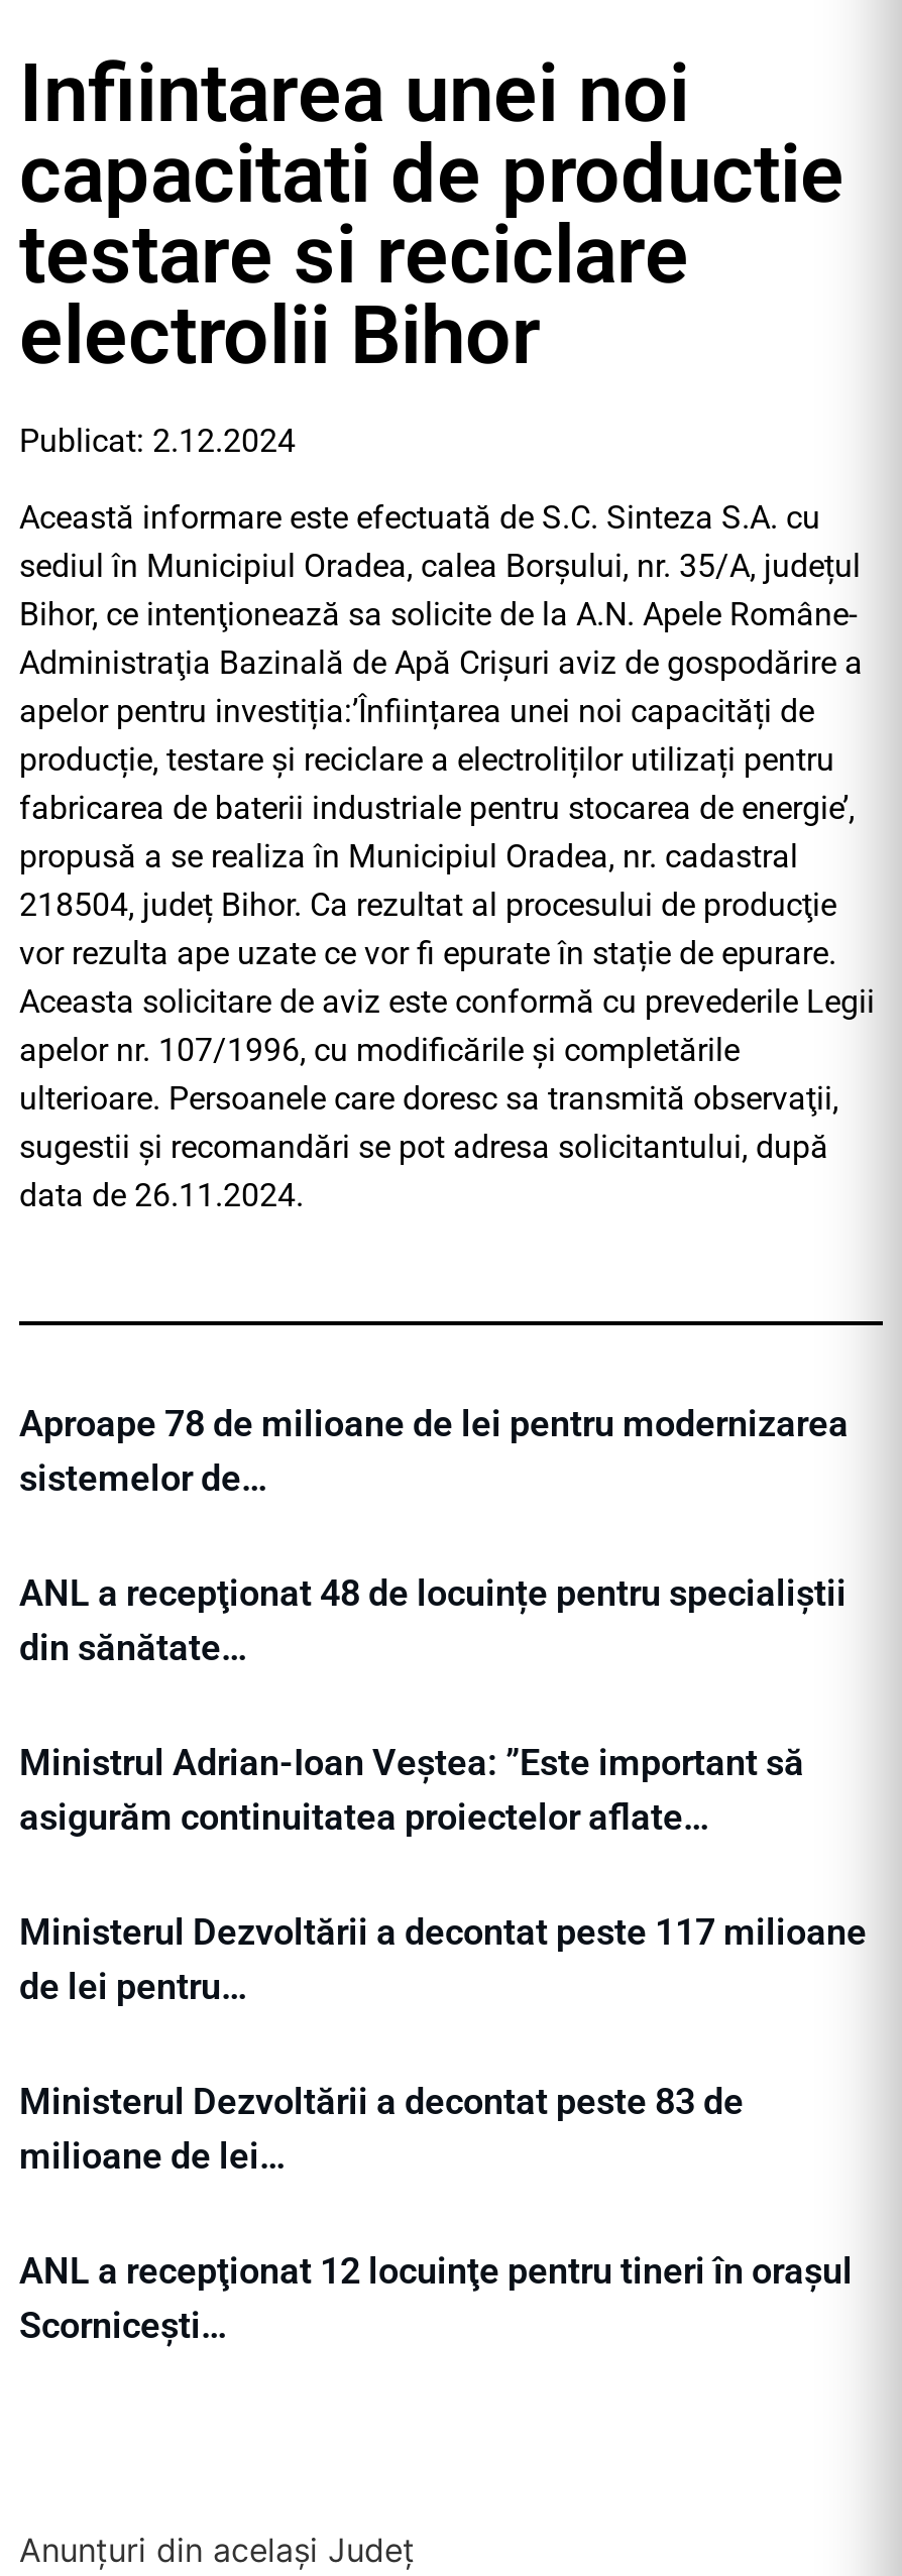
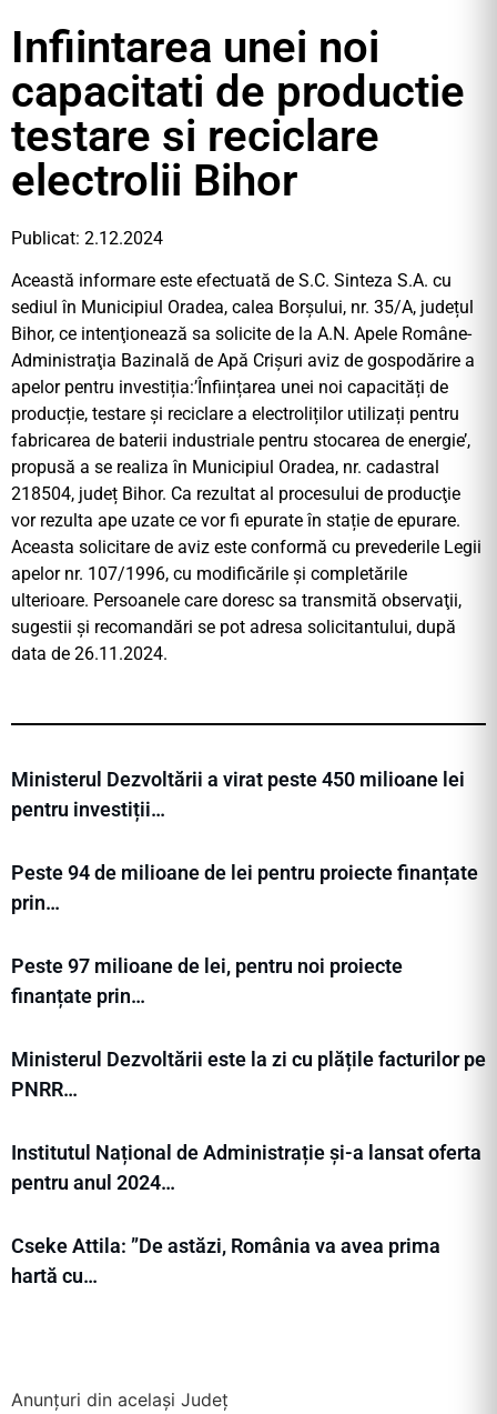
- Aproape 78 de milioane de lei pentru modernizarea
- sistemelor de…
+ Ministerul Dezvoltării a virat peste 450 milioane lei
+ pentru investiții…

- ANL a recepţionat 48 de locuințe pentru specialiștii
- din sănătate…
+ Peste 94 de milioane de lei pentru proiecte finanțate
+ prin…

- Ministrul Adrian-Ioan Veștea: ”Este important să
- asigurăm continuitatea proiectelor aflate…
+ Peste 97 milioane de lei, pentru noi proiecte
+ finanțate prin…

- Ministerul Dezvoltării a decontat peste 117 milioane
- de lei pentru…
+ Ministerul Dezvoltării este la zi cu plățile facturilor pe
+ PNRR…

- Ministerul Dezvoltării a decontat peste 83 de
- milioane de lei…
+ Institutul Național de Administrație și-a lansat oferta
+ pentru anul 2024…

- ANL a recepţionat 12 locuinţe pentru tineri în orașul
- Scornicești…
+ Cseke Attila: ”De astăzi, România va avea prima
+ hartă cu…
